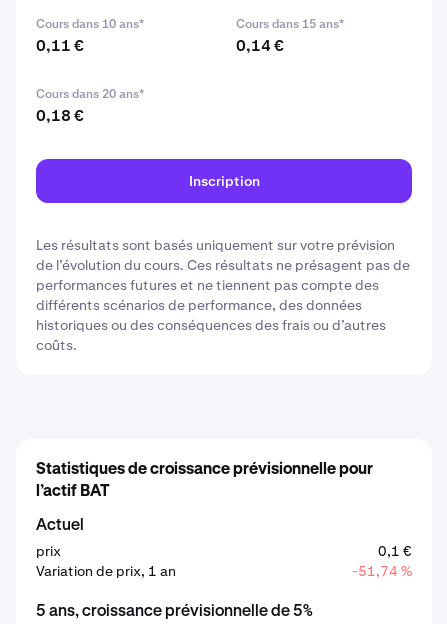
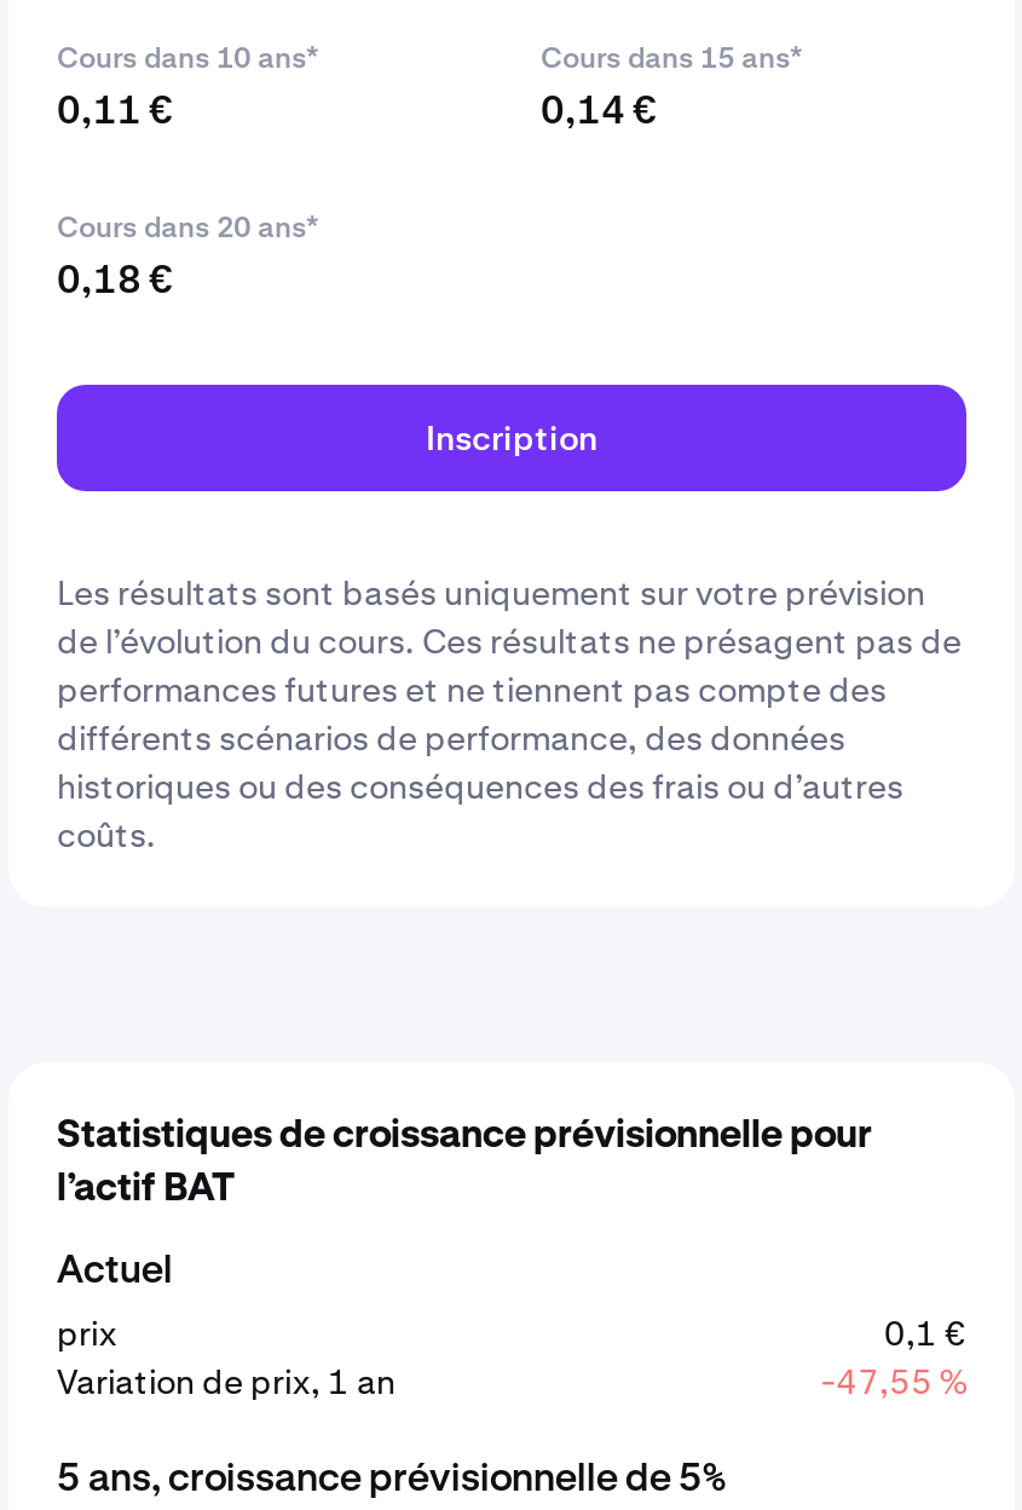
- -51,74 %
+ -47,55 %
